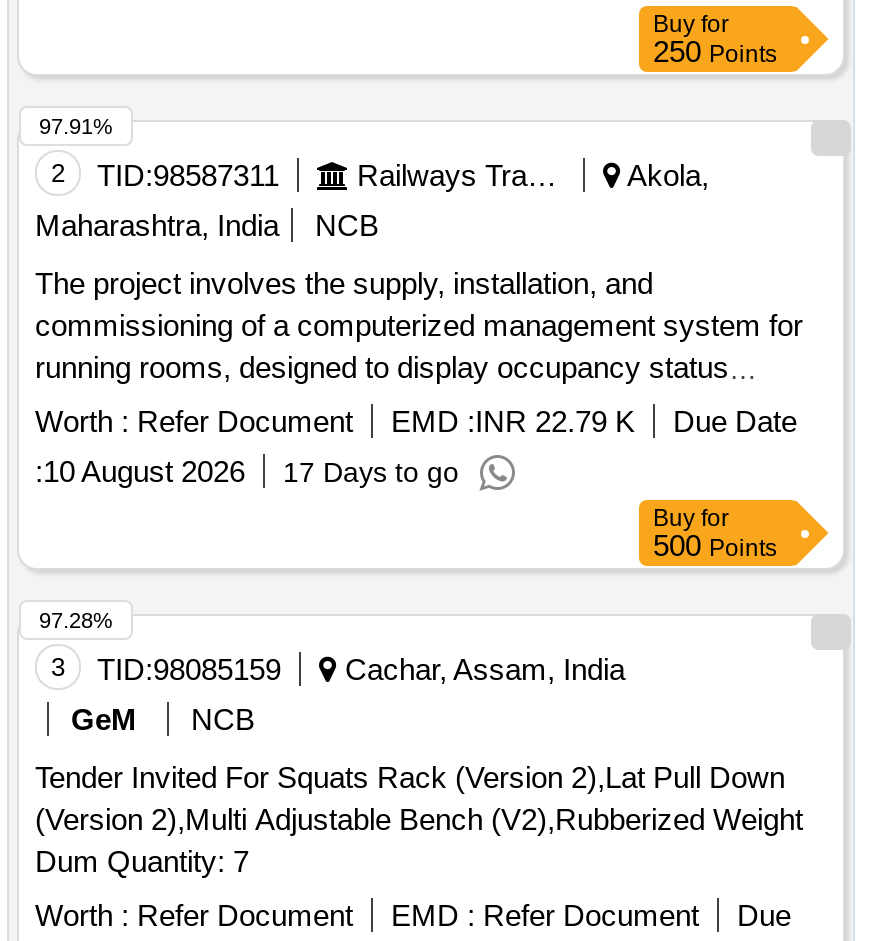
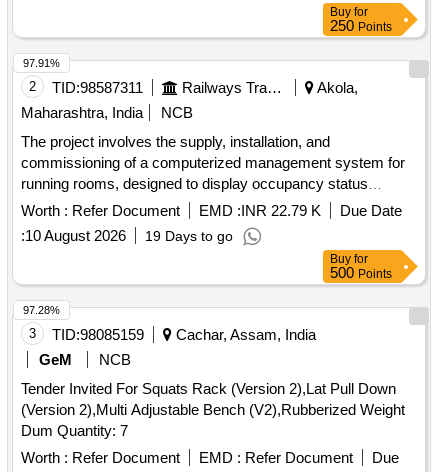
- :10 August 2026 17 Days to go
+ :10 August 2026 19 Days to go
